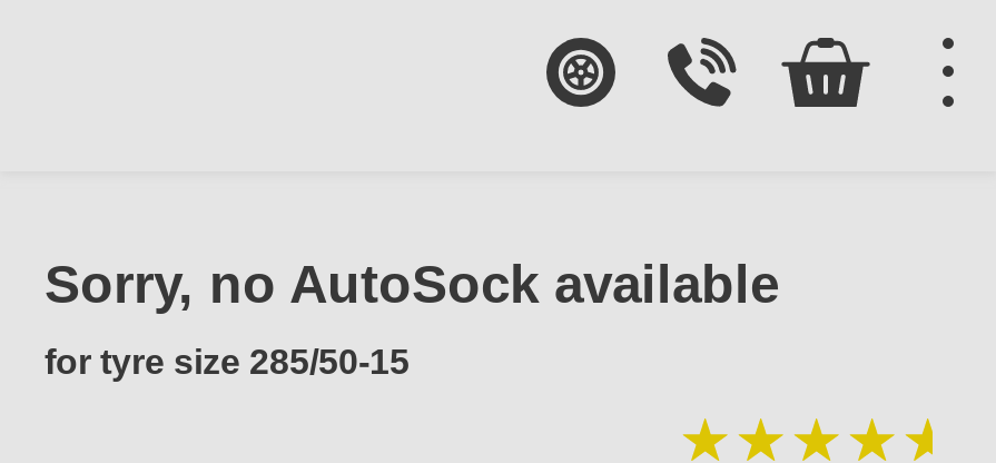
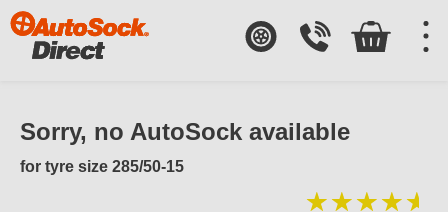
+ [image]
